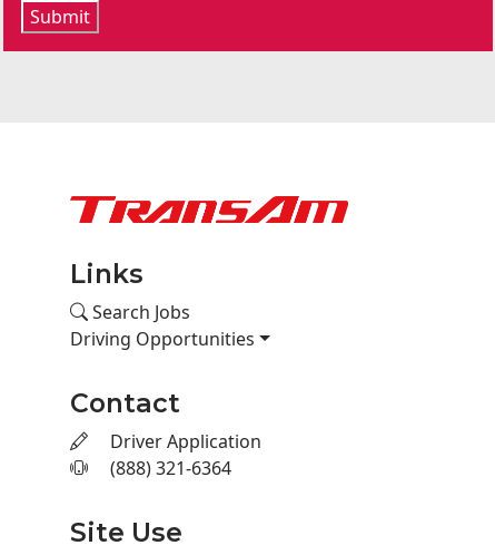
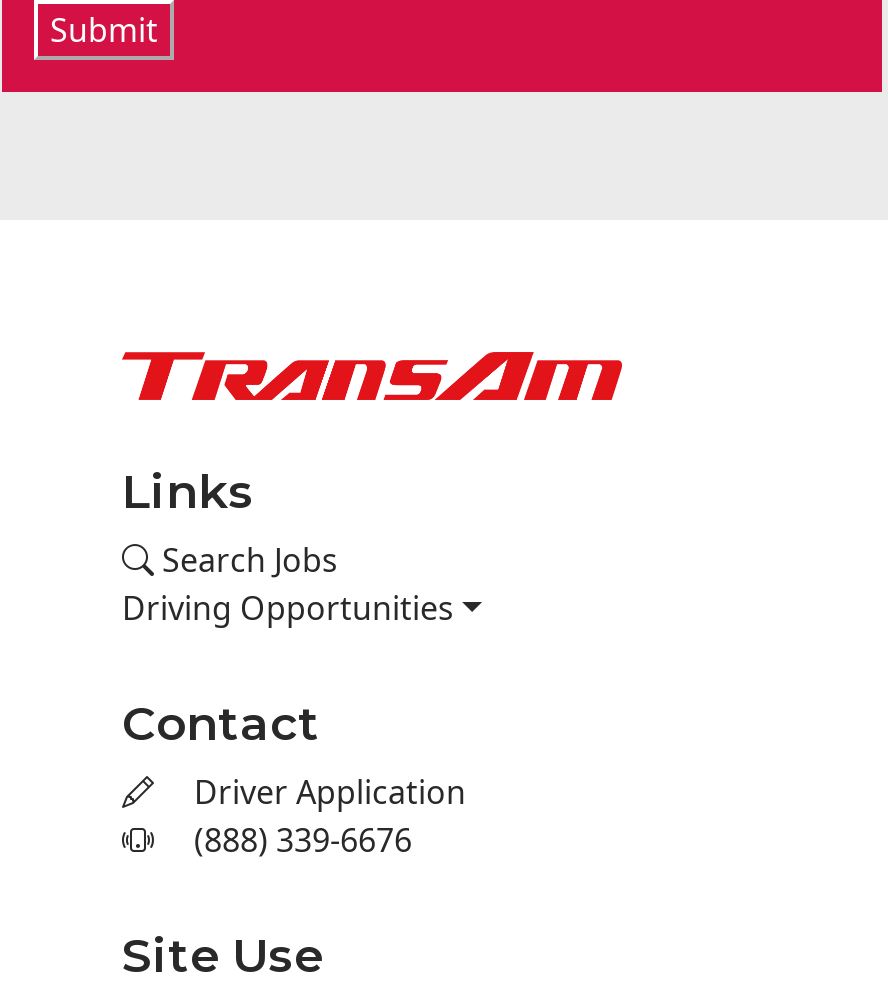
- (888) 321-6364
+ (888) 339-6676
